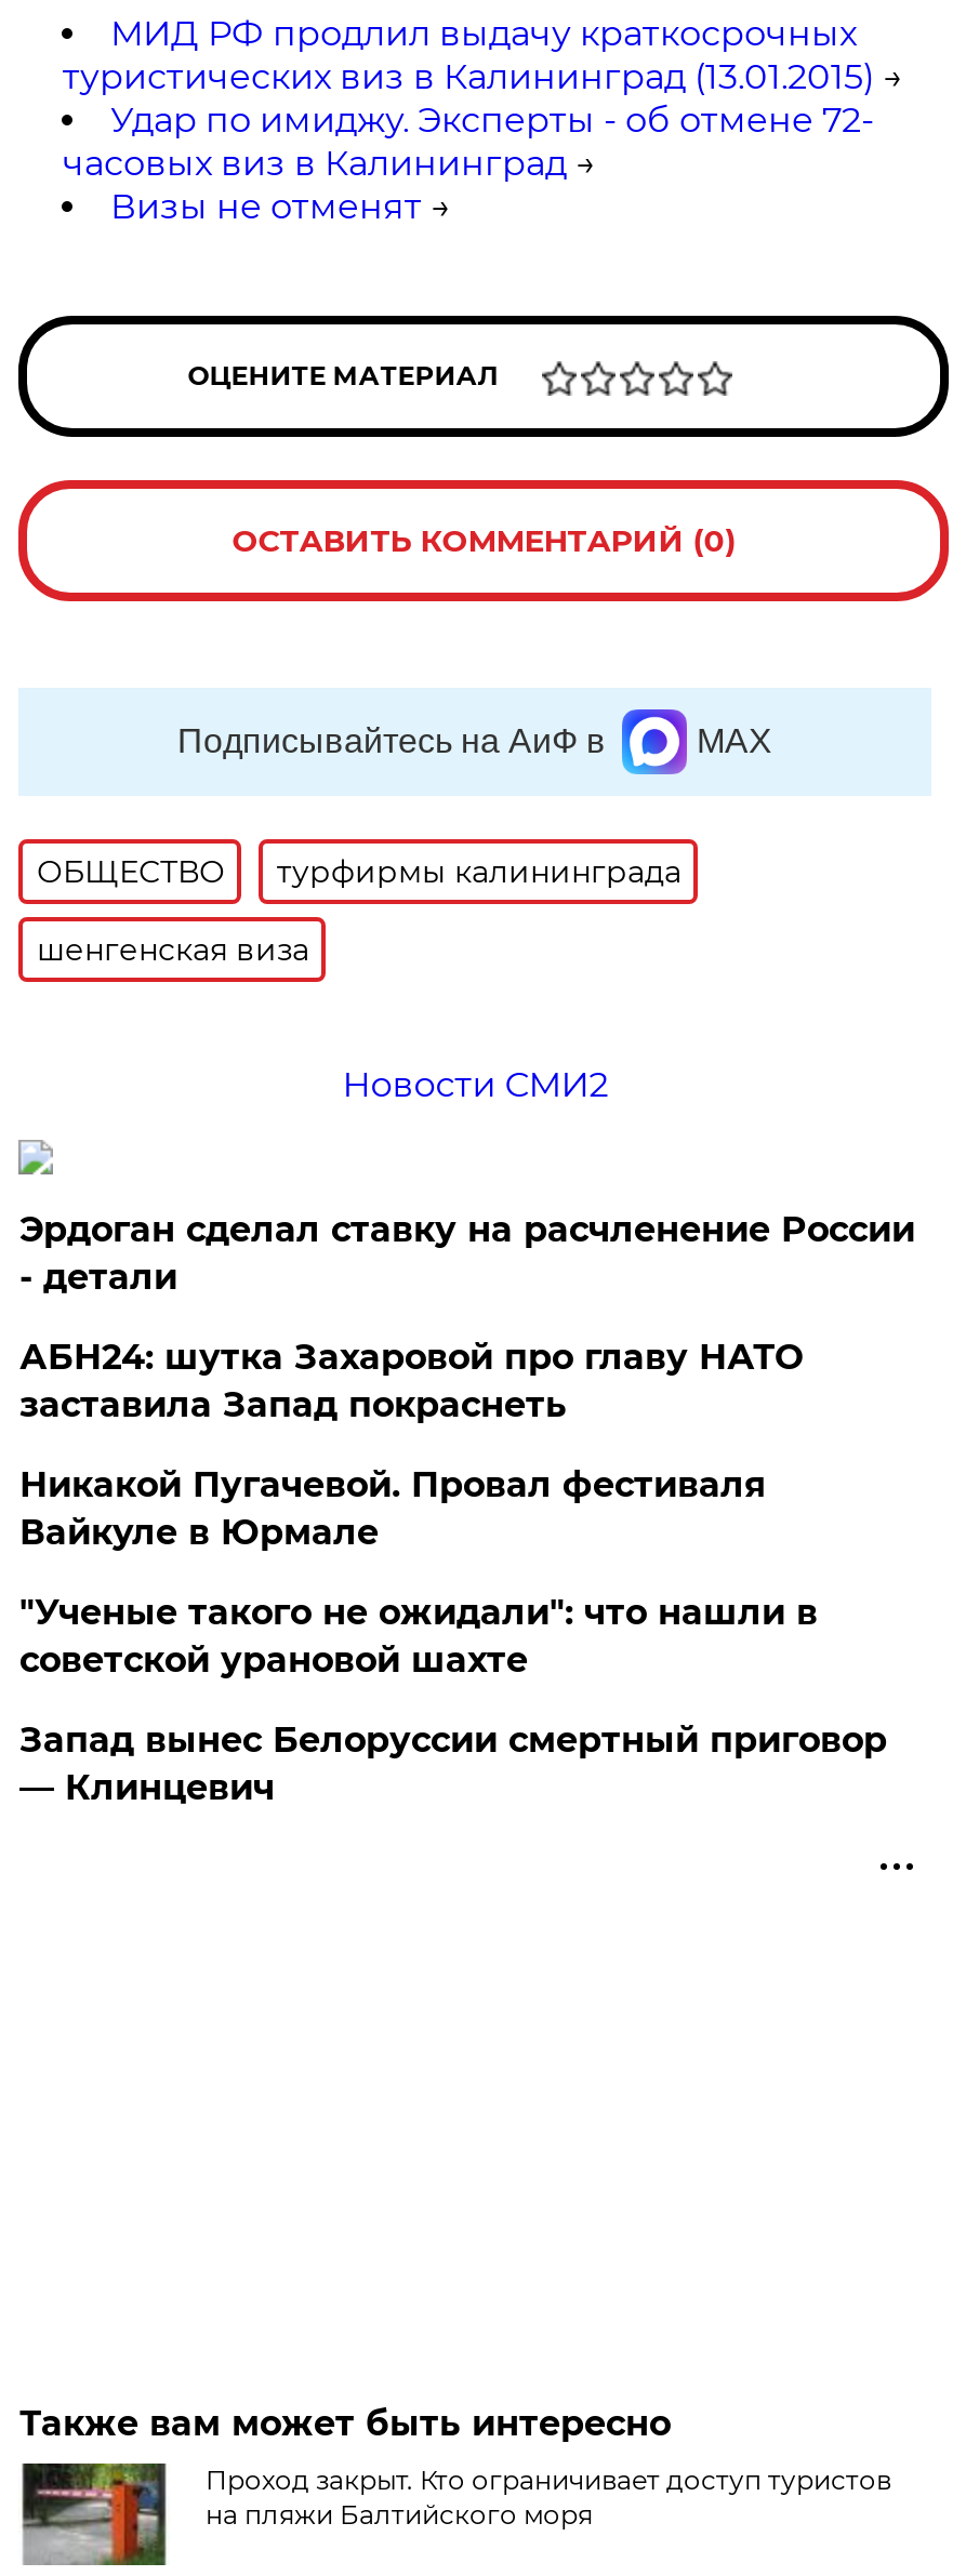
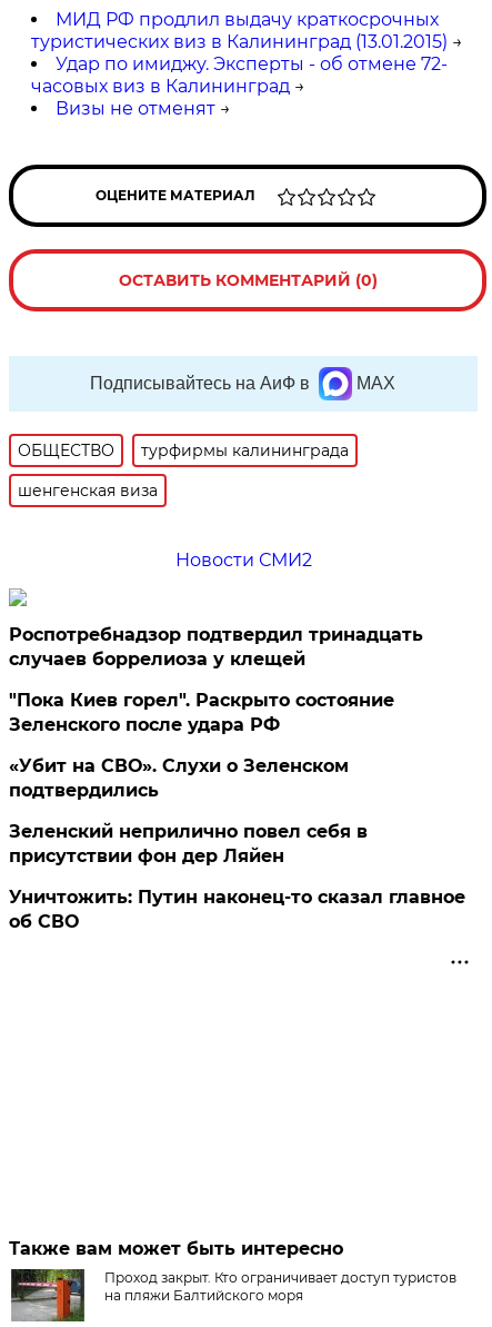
- Эрдоган сделал ставку на расчленение России
- - детали
+ Роспотребнадзор подтвердил тринадцать
+ случаев боррелиоза у клещей

- АБН24: шутка Захаровой про главу НАТО
- заставила Запад покраснеть
+ "Пока Киев горел". Раскрыто состояние
+ Зеленского после удара РФ

- Никакой Пугачевой. Провал фестиваля
- Вайкуле в Юрмале
+ «Убит на СВО». Слухи о Зеленском
+ подтвердились

- "Ученые такого не ожидали": что нашли в
- советской урановой шахте
+ Зеленский неприлично повел cебя в
+ присутствии фон дер Ляйен

- Запад вынес Белоруссии смертный приговор
- — Клинцевич
+ Уничтожить: Путин наконец-то сказал главное
+ об СВО
